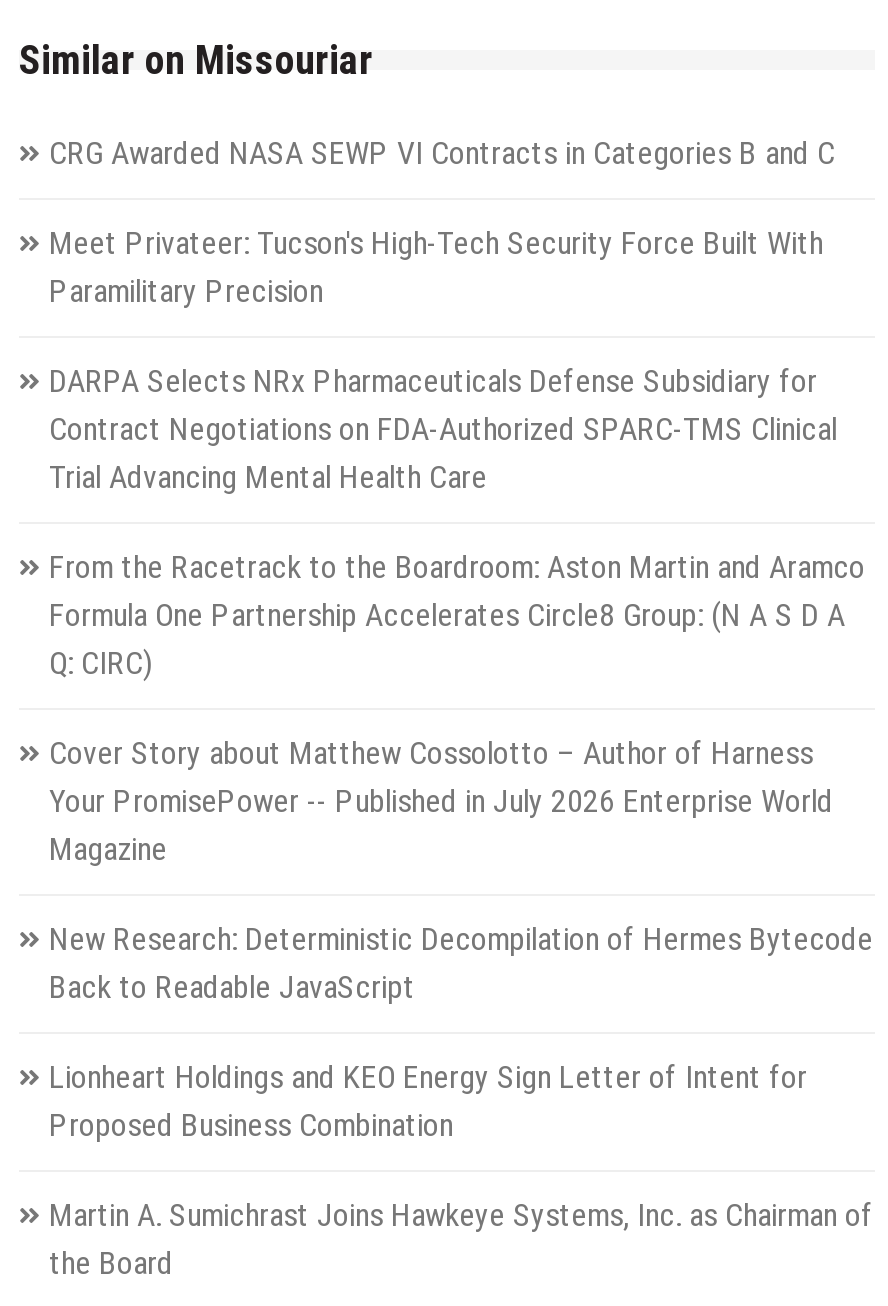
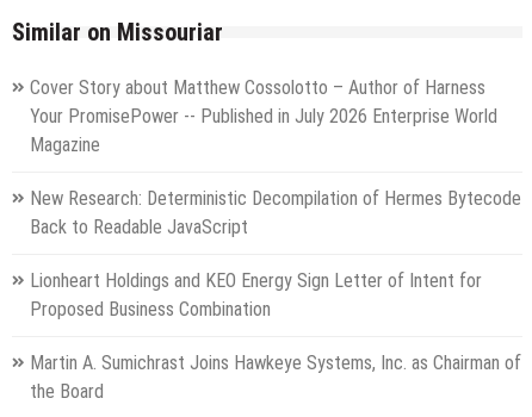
- CRG Awarded NASA SEWP VI Contracts in Categories B and C
- Meet Privateer: Tucson's High-Tech Security Force Built With
- Paramilitary Precision
- DARPA Selects NRx Pharmaceuticals Defense Subsidiary for
- Contract Negotiations on FDA-Authorized SPARC-TMS Clinical
- Trial Advancing Mental Health Care
- From the Racetrack to the Boardroom: Aston Martin and Aramco
- Formula One Partnership Accelerates Circle8 Group: (N A S D A
- Q: CIRC)
